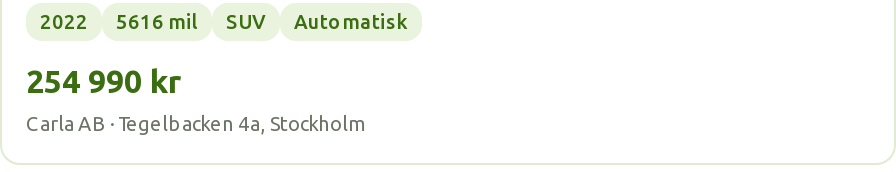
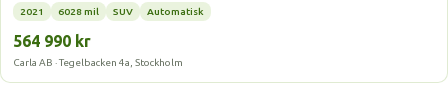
- 2022
- 5616 mil
+ 2021
+ 6028 mil

- 254 990 kr
+ 564 990 kr
